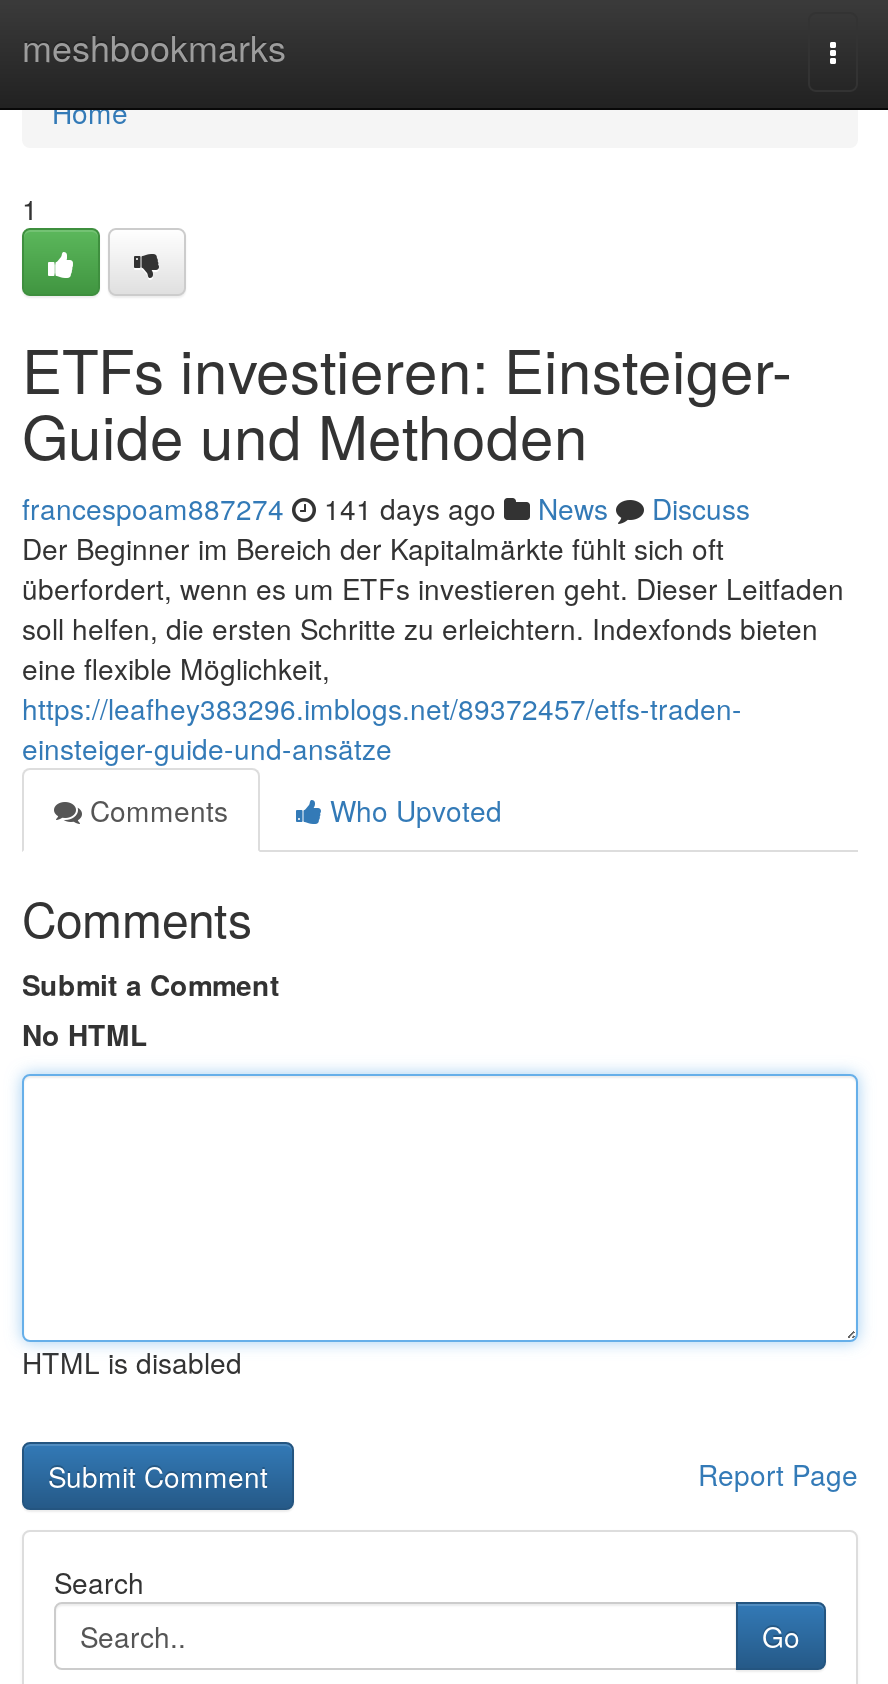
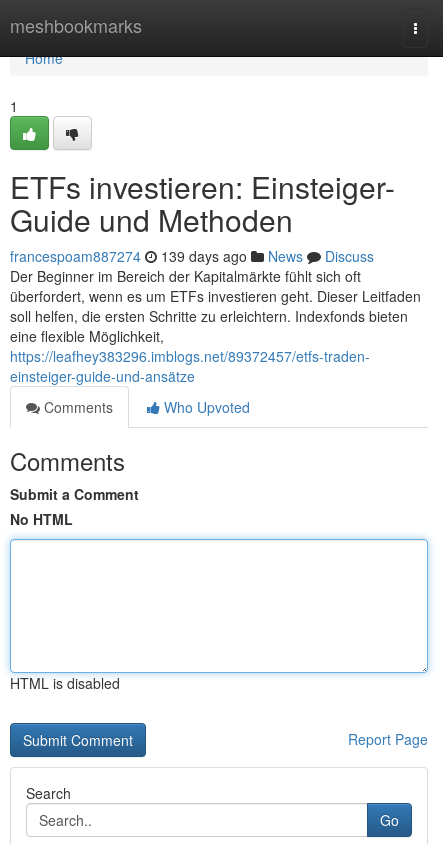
- francespoam887274 141 days ago News Discuss
+ francespoam887274 139 days ago News Discuss
